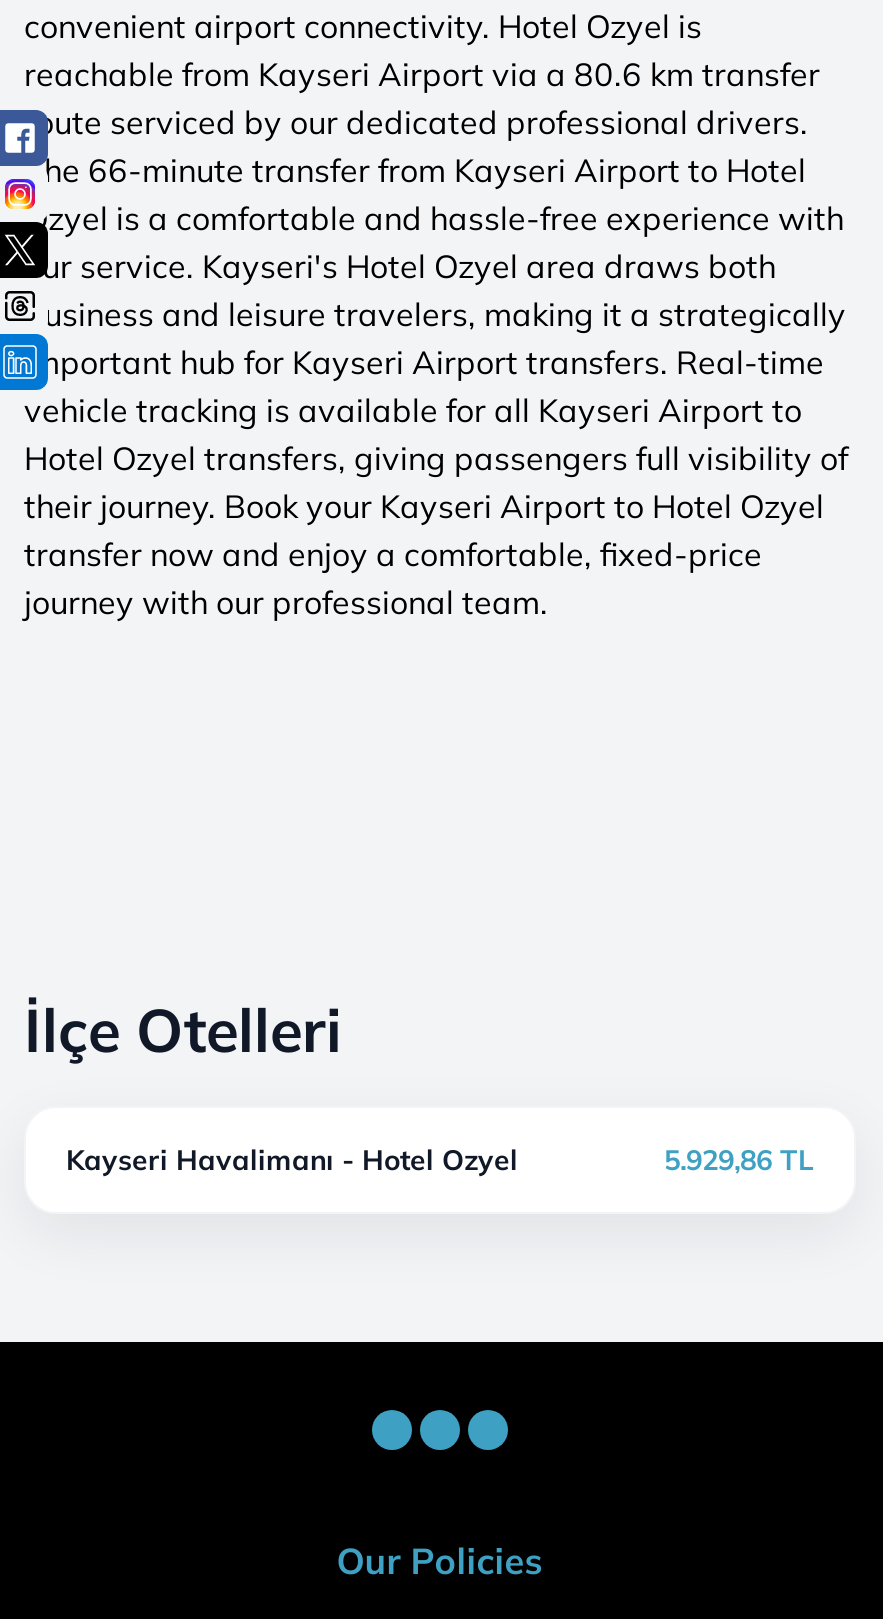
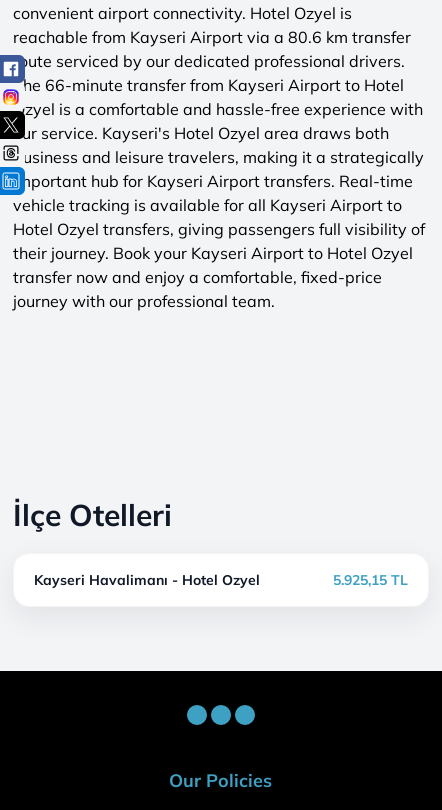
- 5.929,86 TL
+ 5.925,15 TL
